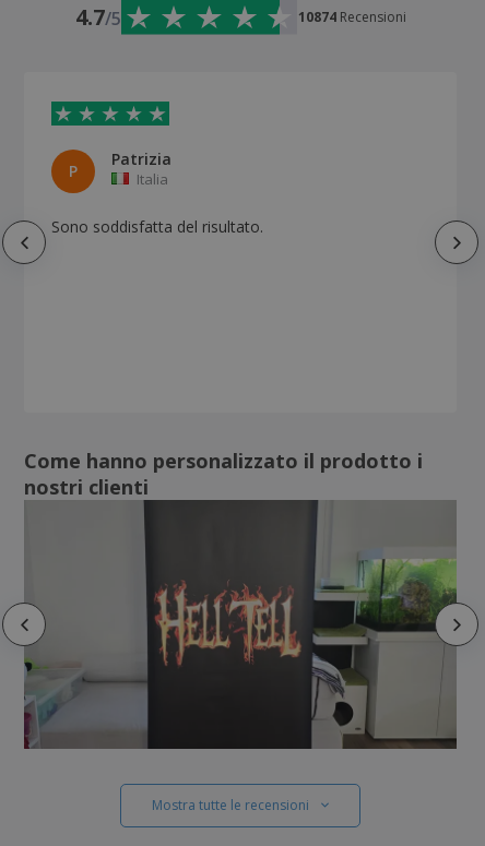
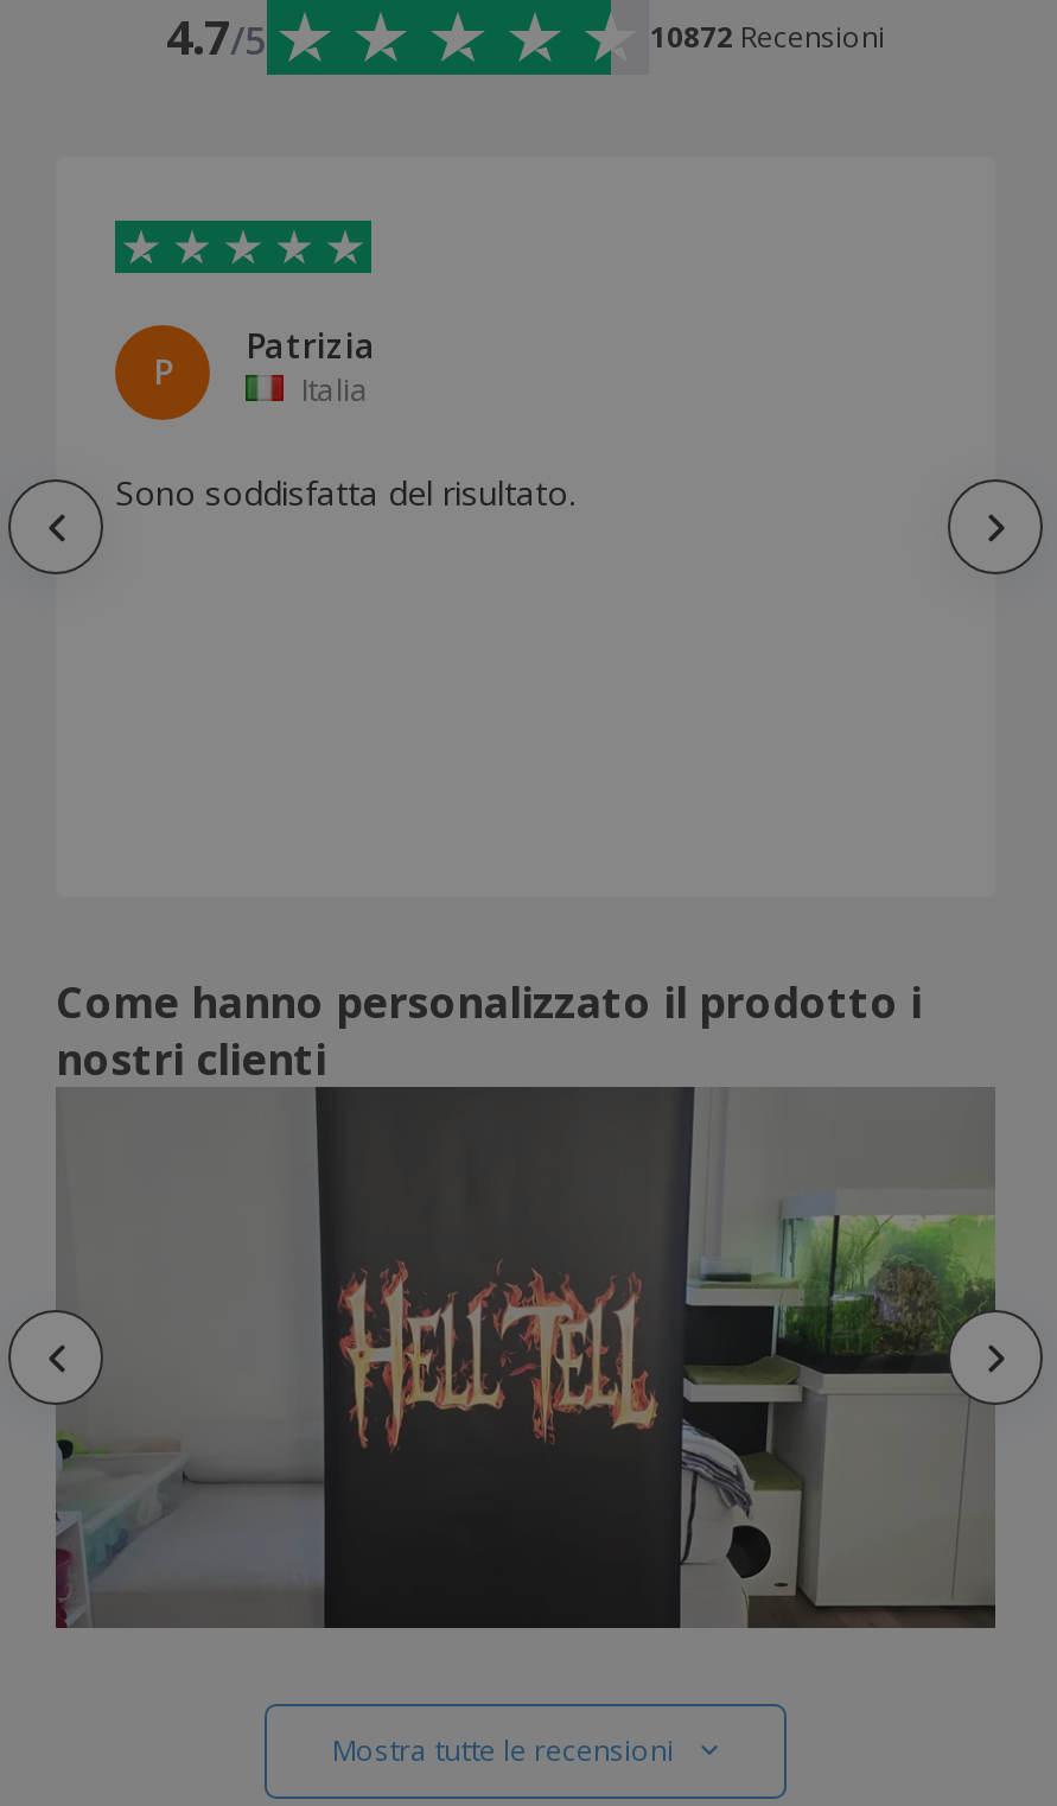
- 10874 Recensioni
+ 10872 Recensioni
